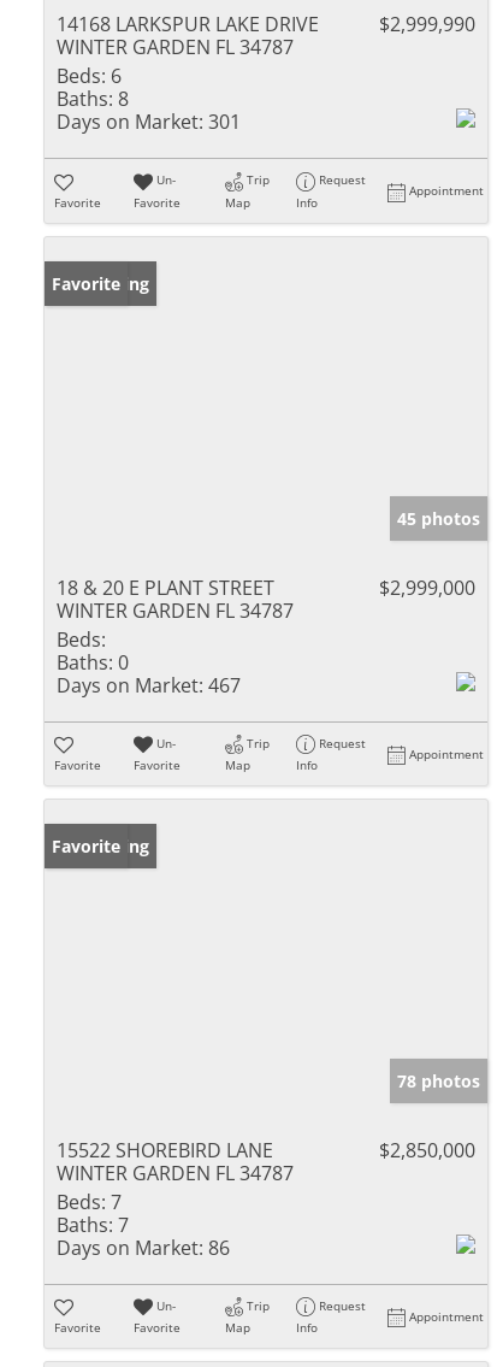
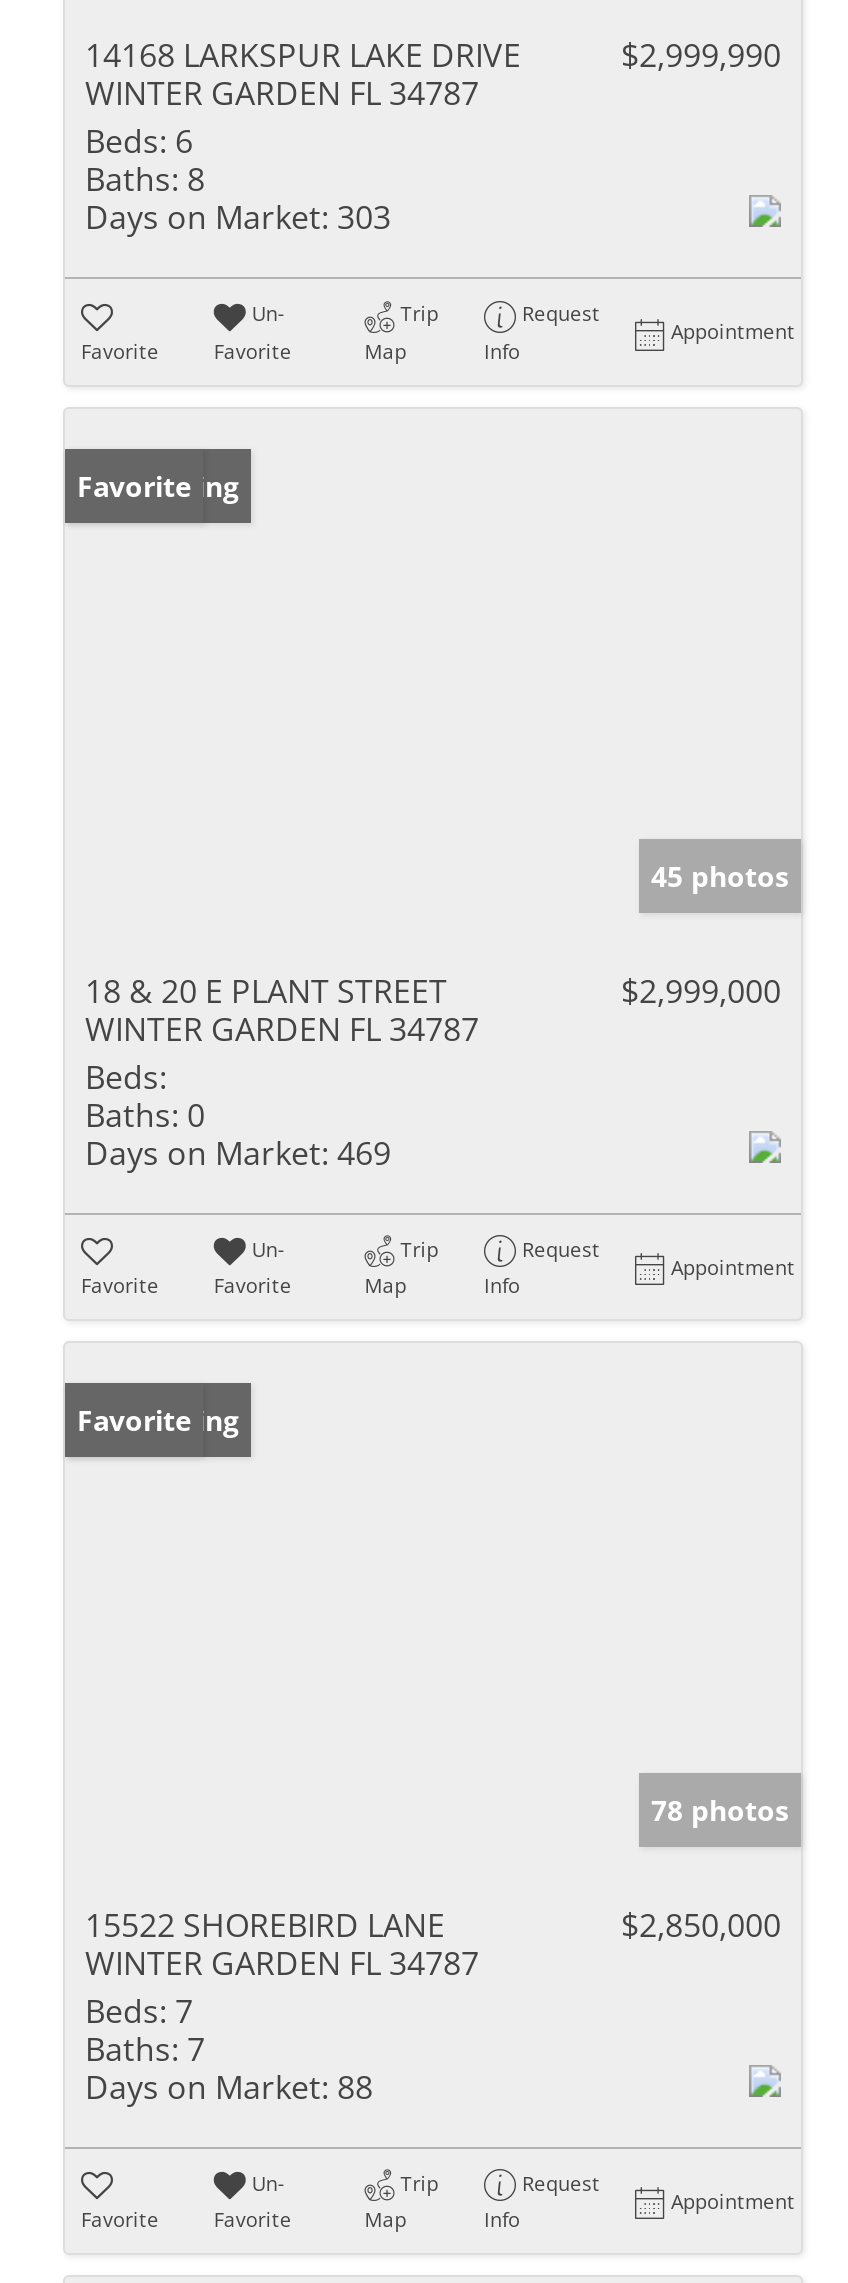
- Days on Market: 301
+ Days on Market: 303

- Days on Market: 467
+ Days on Market: 469

- Days on Market: 86
+ Days on Market: 88
